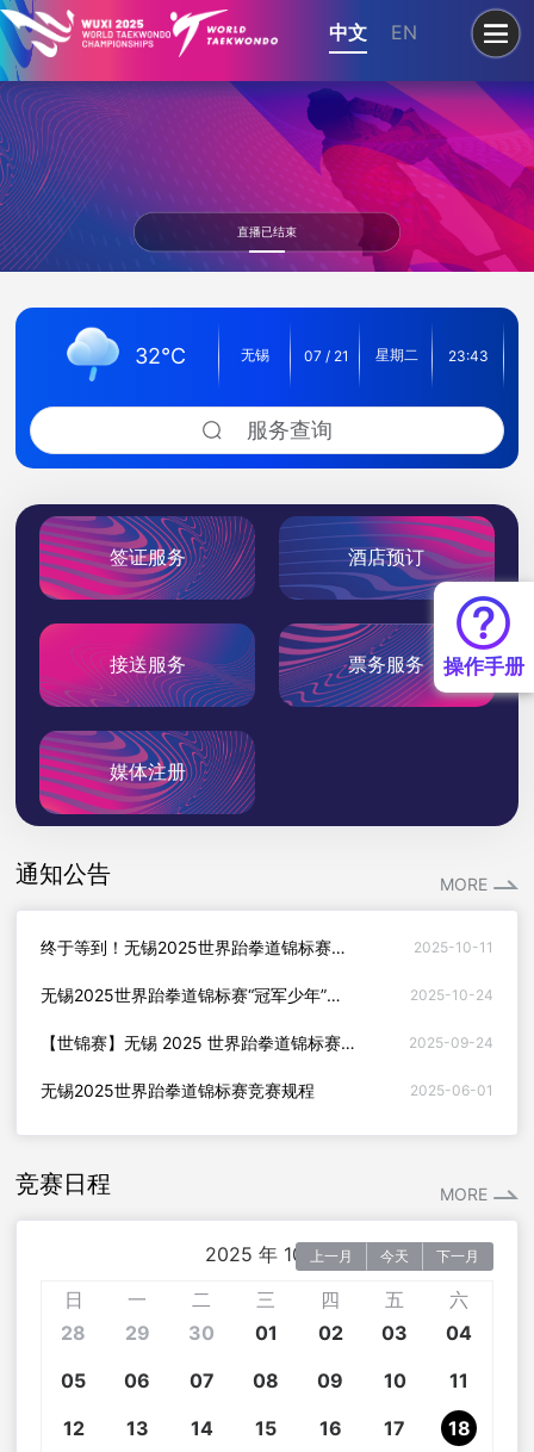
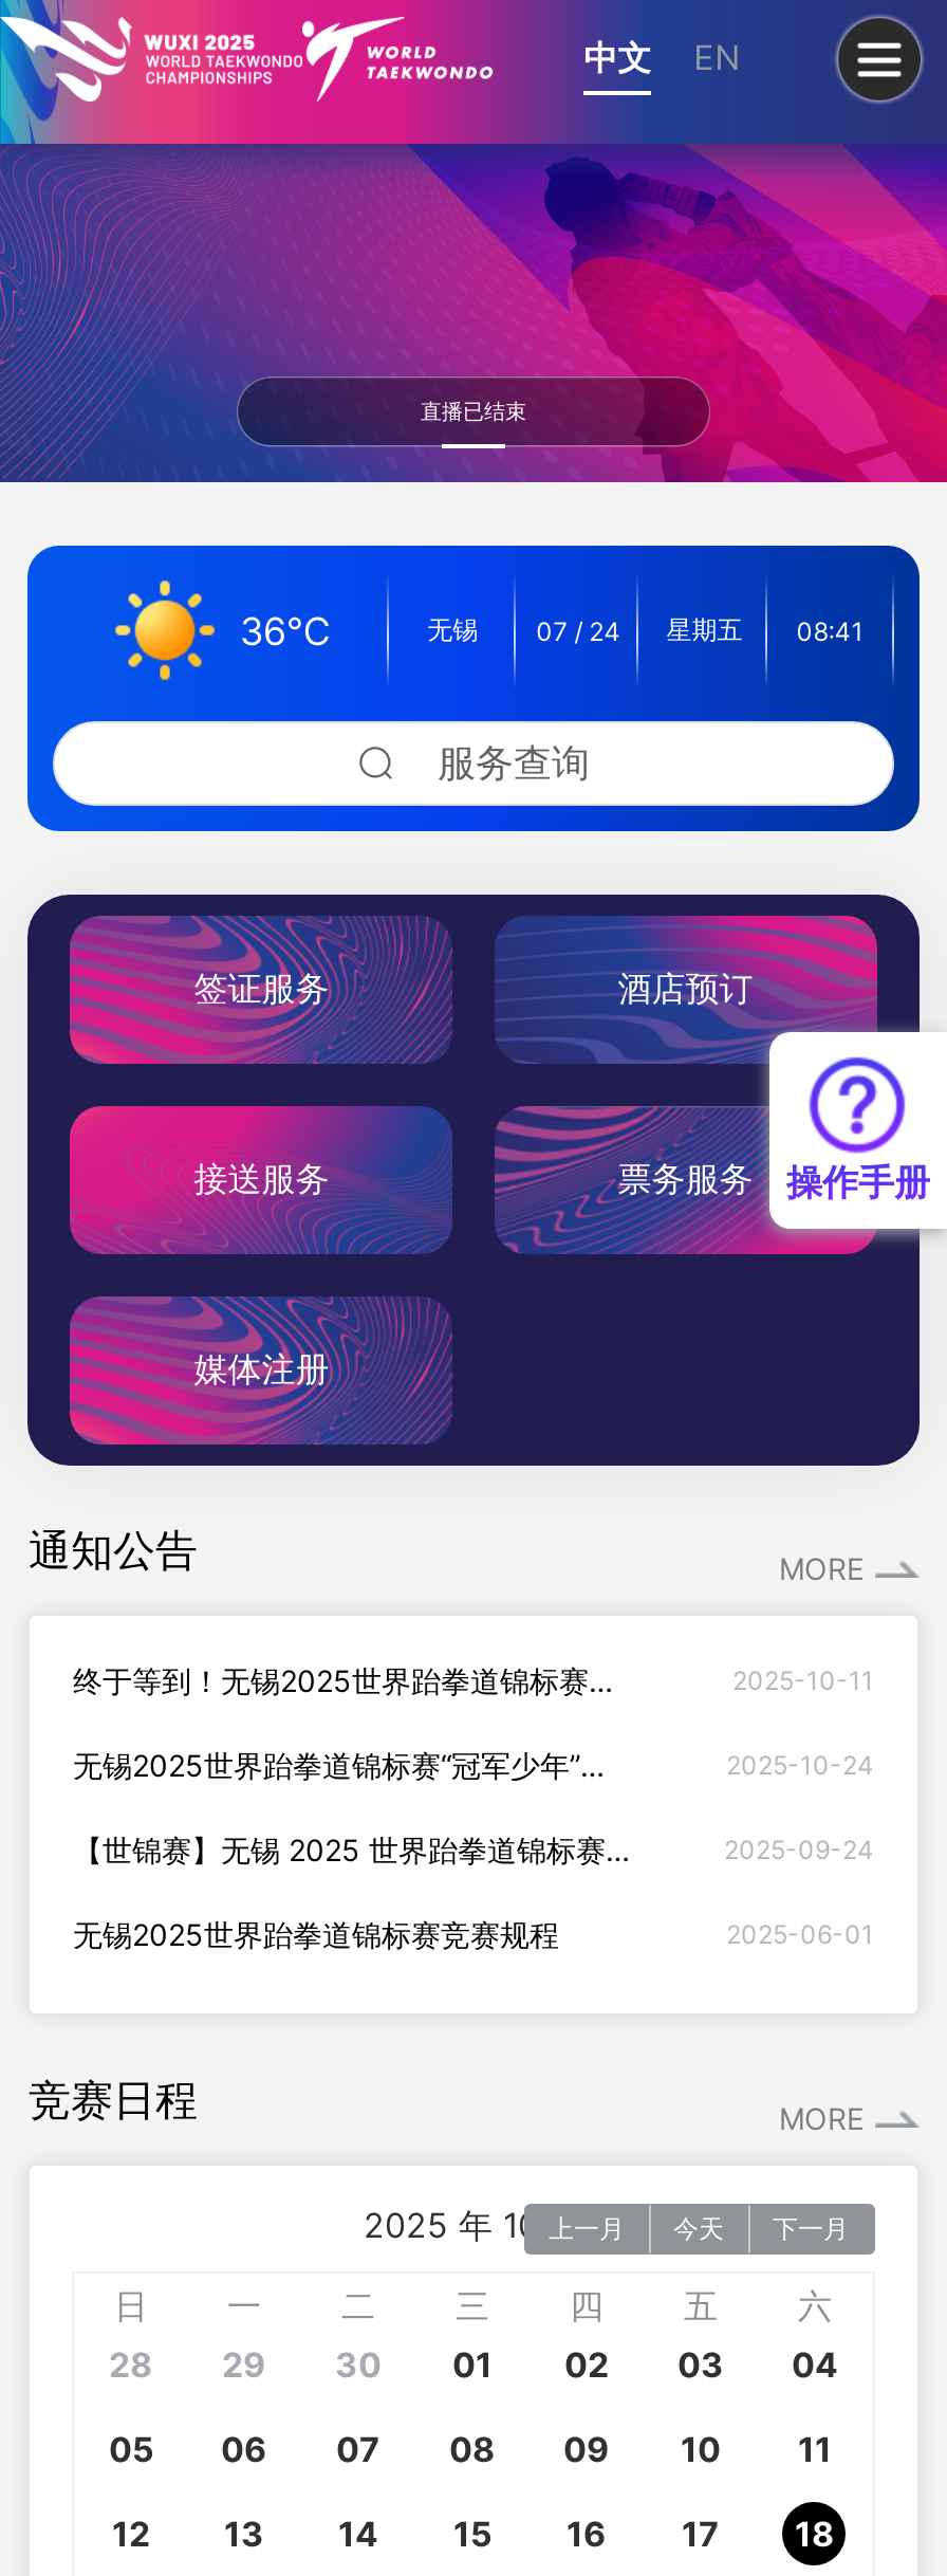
- [image]
- 32℃
+ [image]
+ 36℃

- 07 / 21
+ 07 / 24

- 星期二
+ 星期五

- 23:43
+ 08:41
